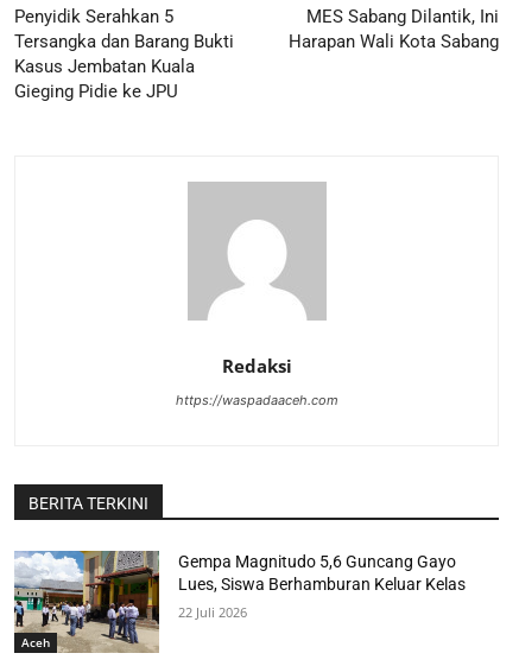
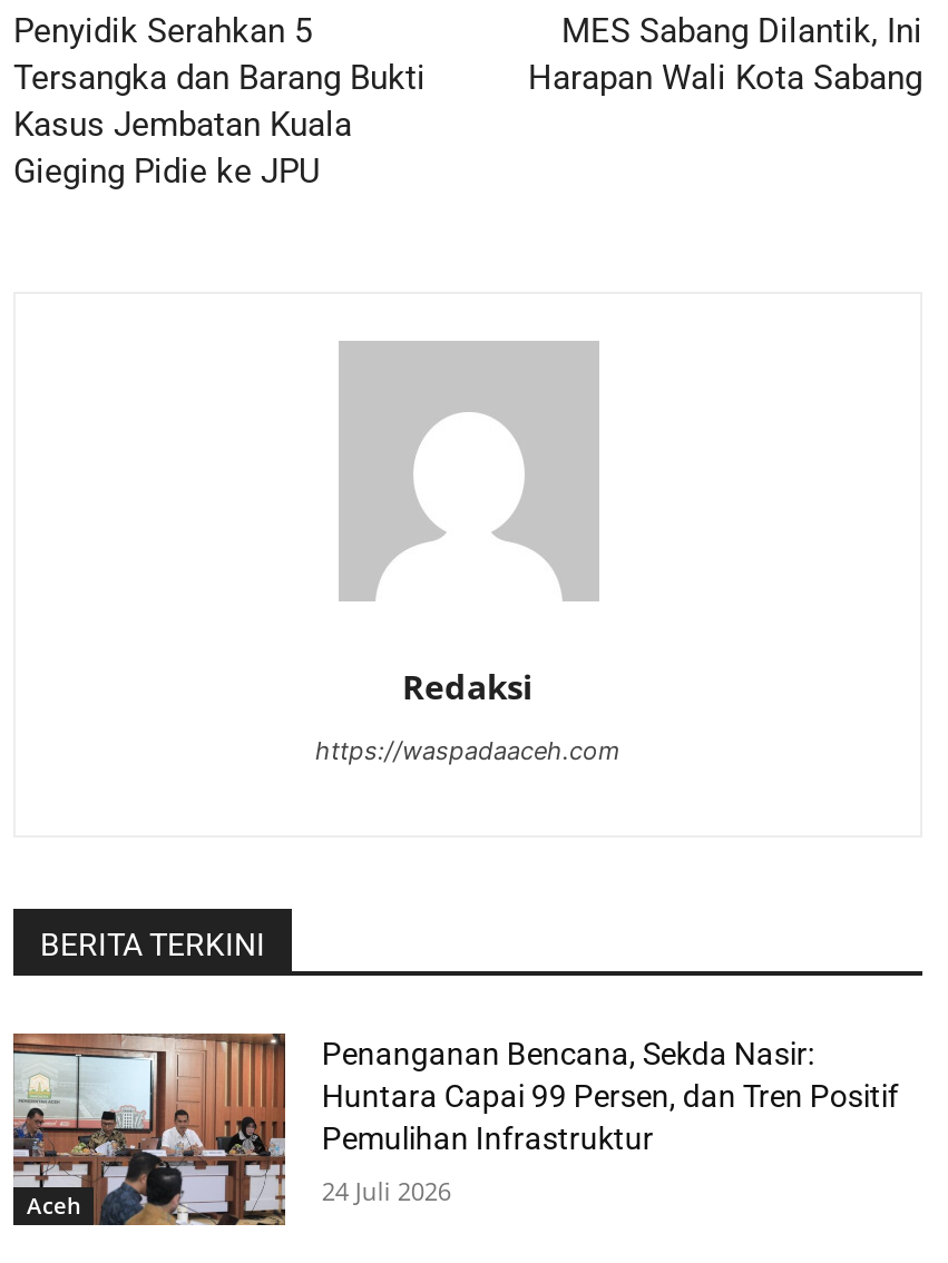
- [image]
- Gempa Magnitudo 5,6 Guncang Gayo
- Lues, Siswa Berhamburan Keluar Kelas
+ [image]
+ Penanganan Bencana, Sekda Nasir:
+ Huntara Capai 99 Persen, dan Tren Positif
+ Pemulihan Infrastruktur

- 22 Juli 2026
+ 24 Juli 2026
